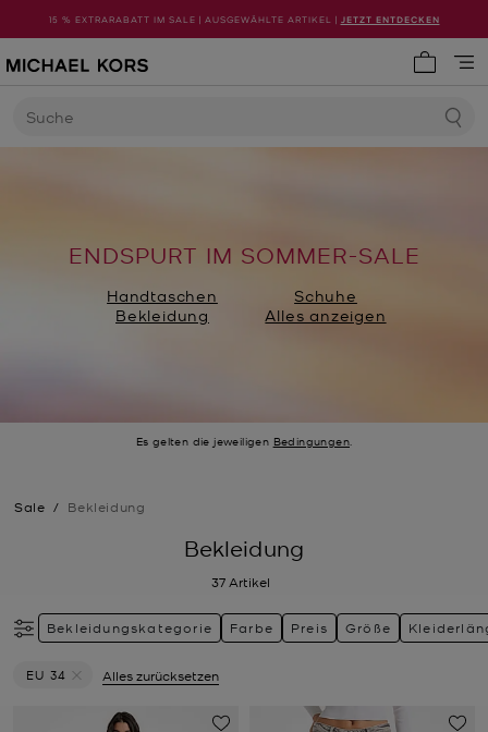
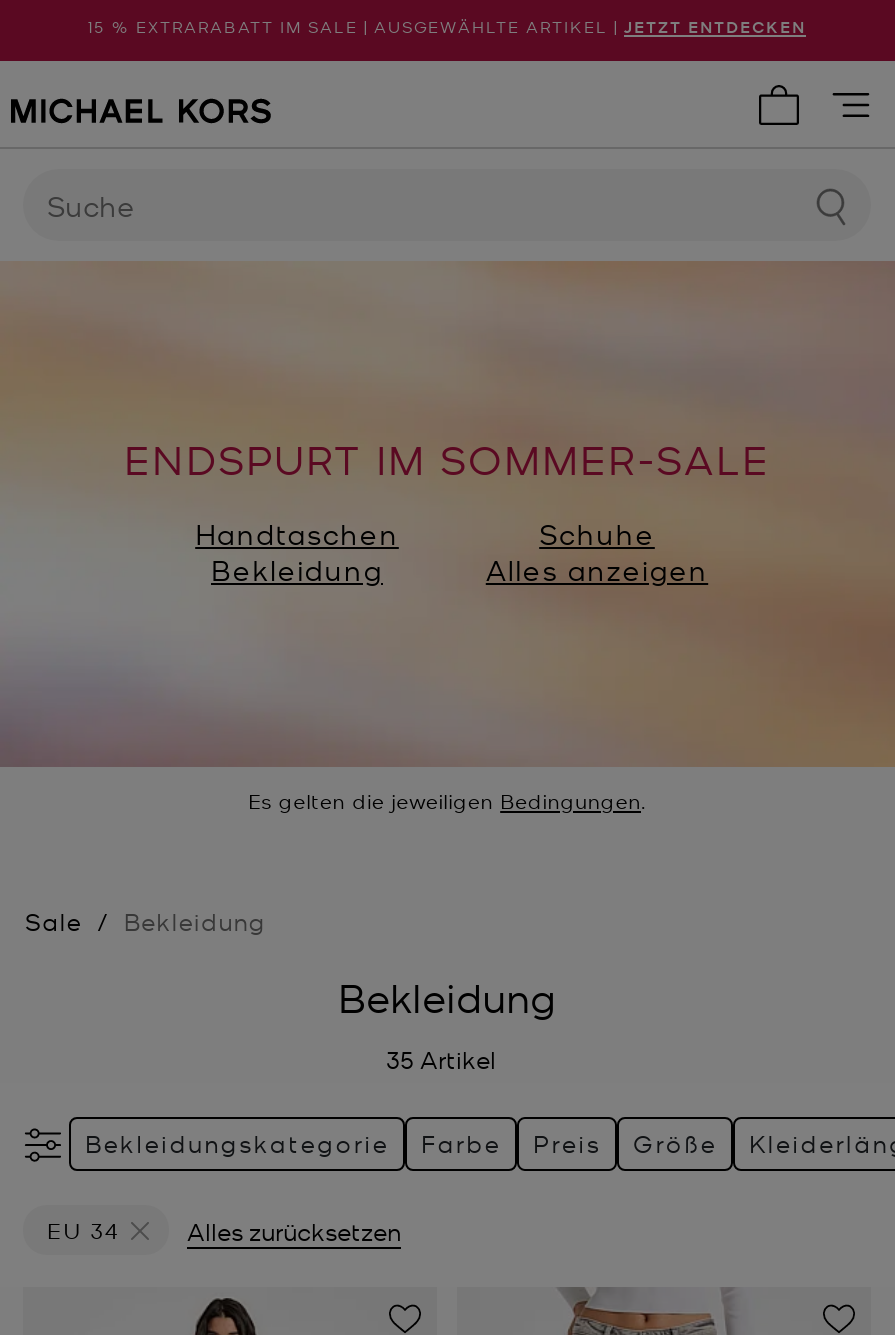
- 37 Artikel
+ 35 Artikel
